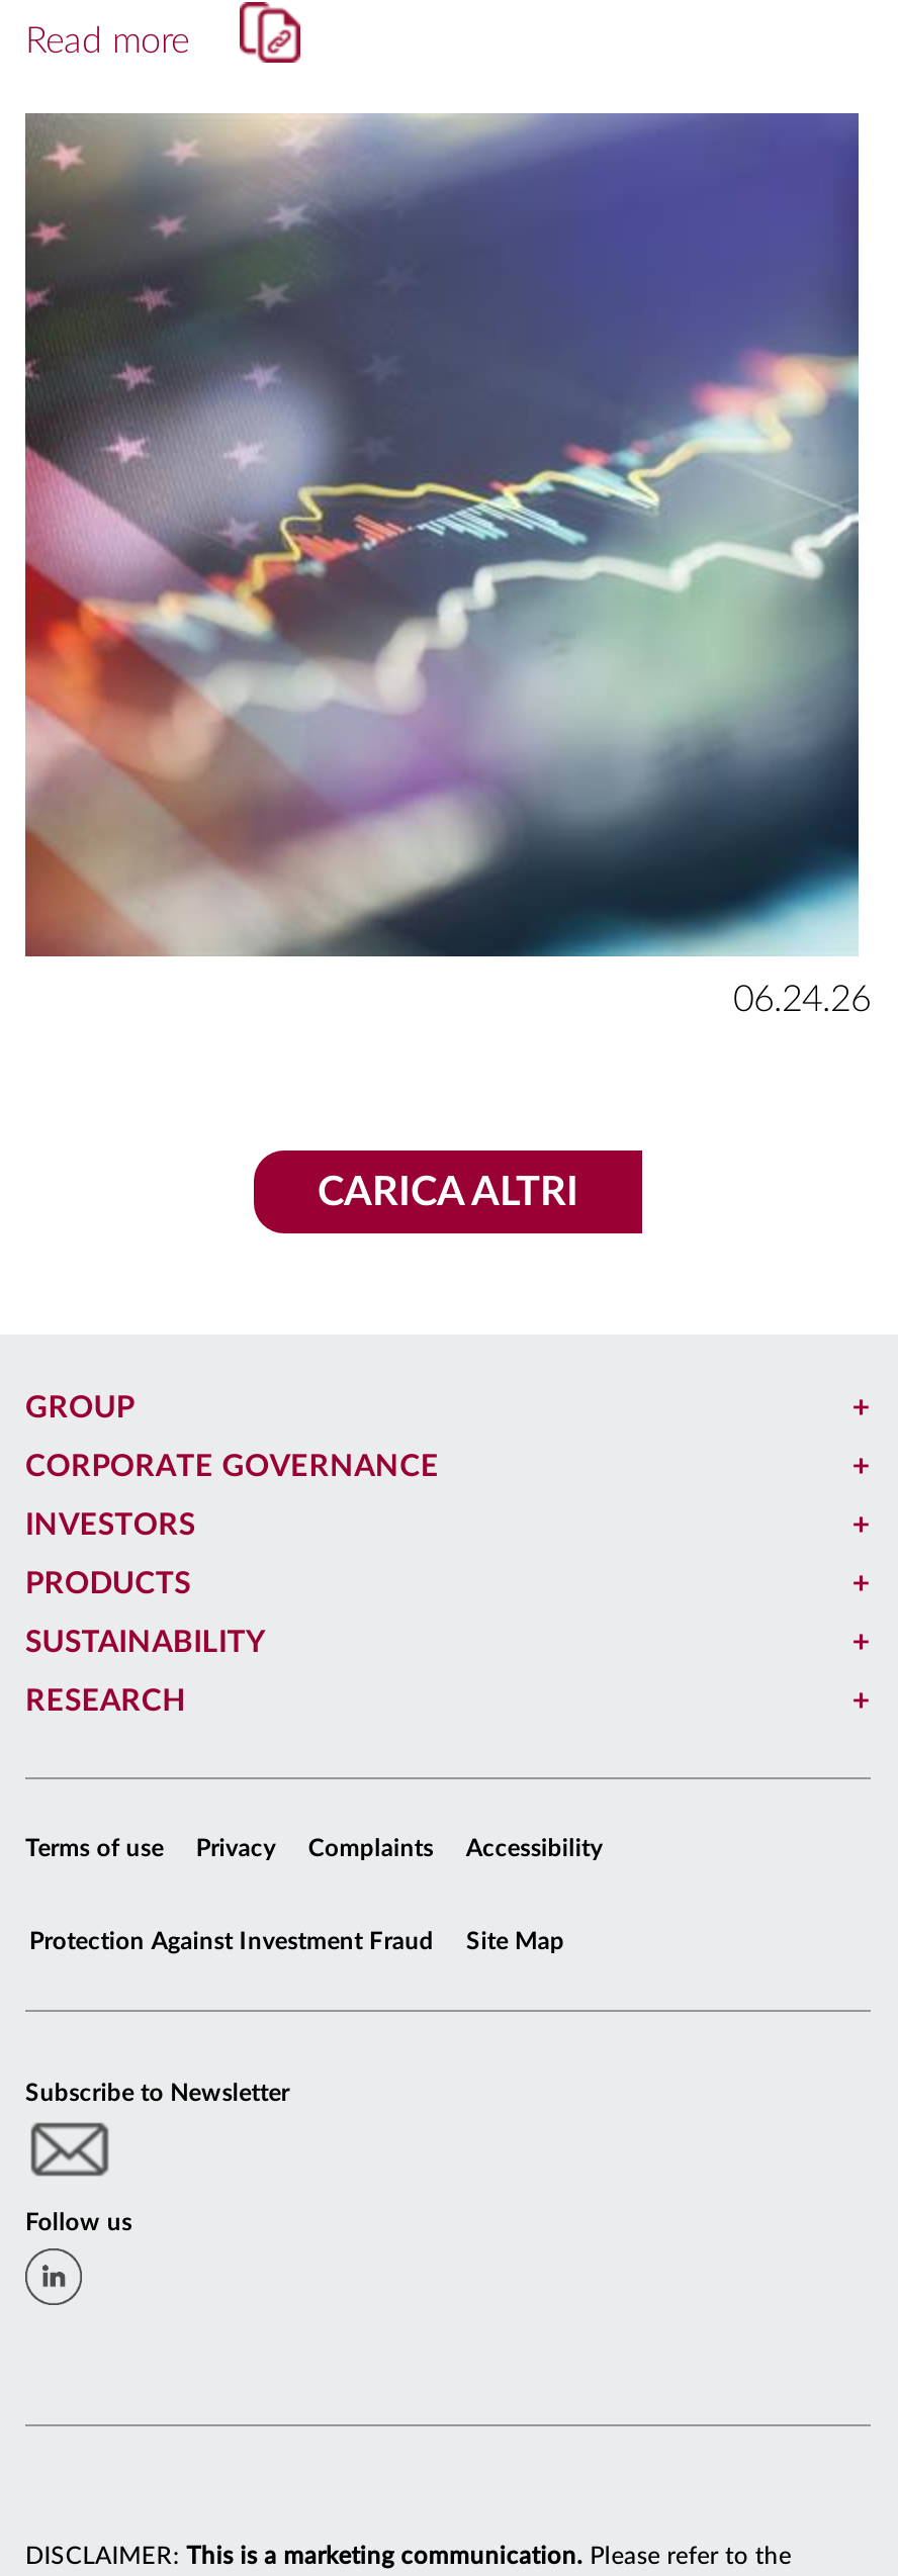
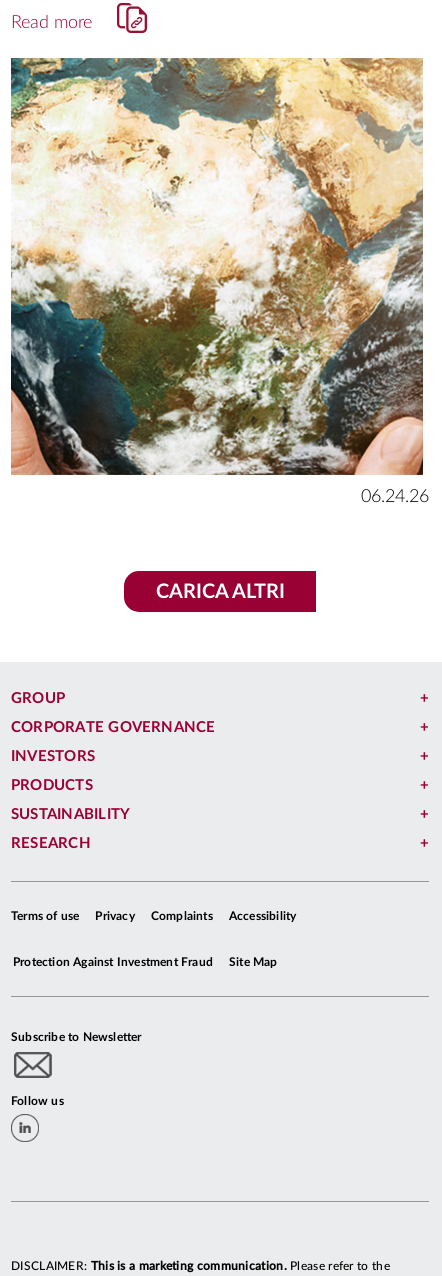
- [image]
+ [image]
